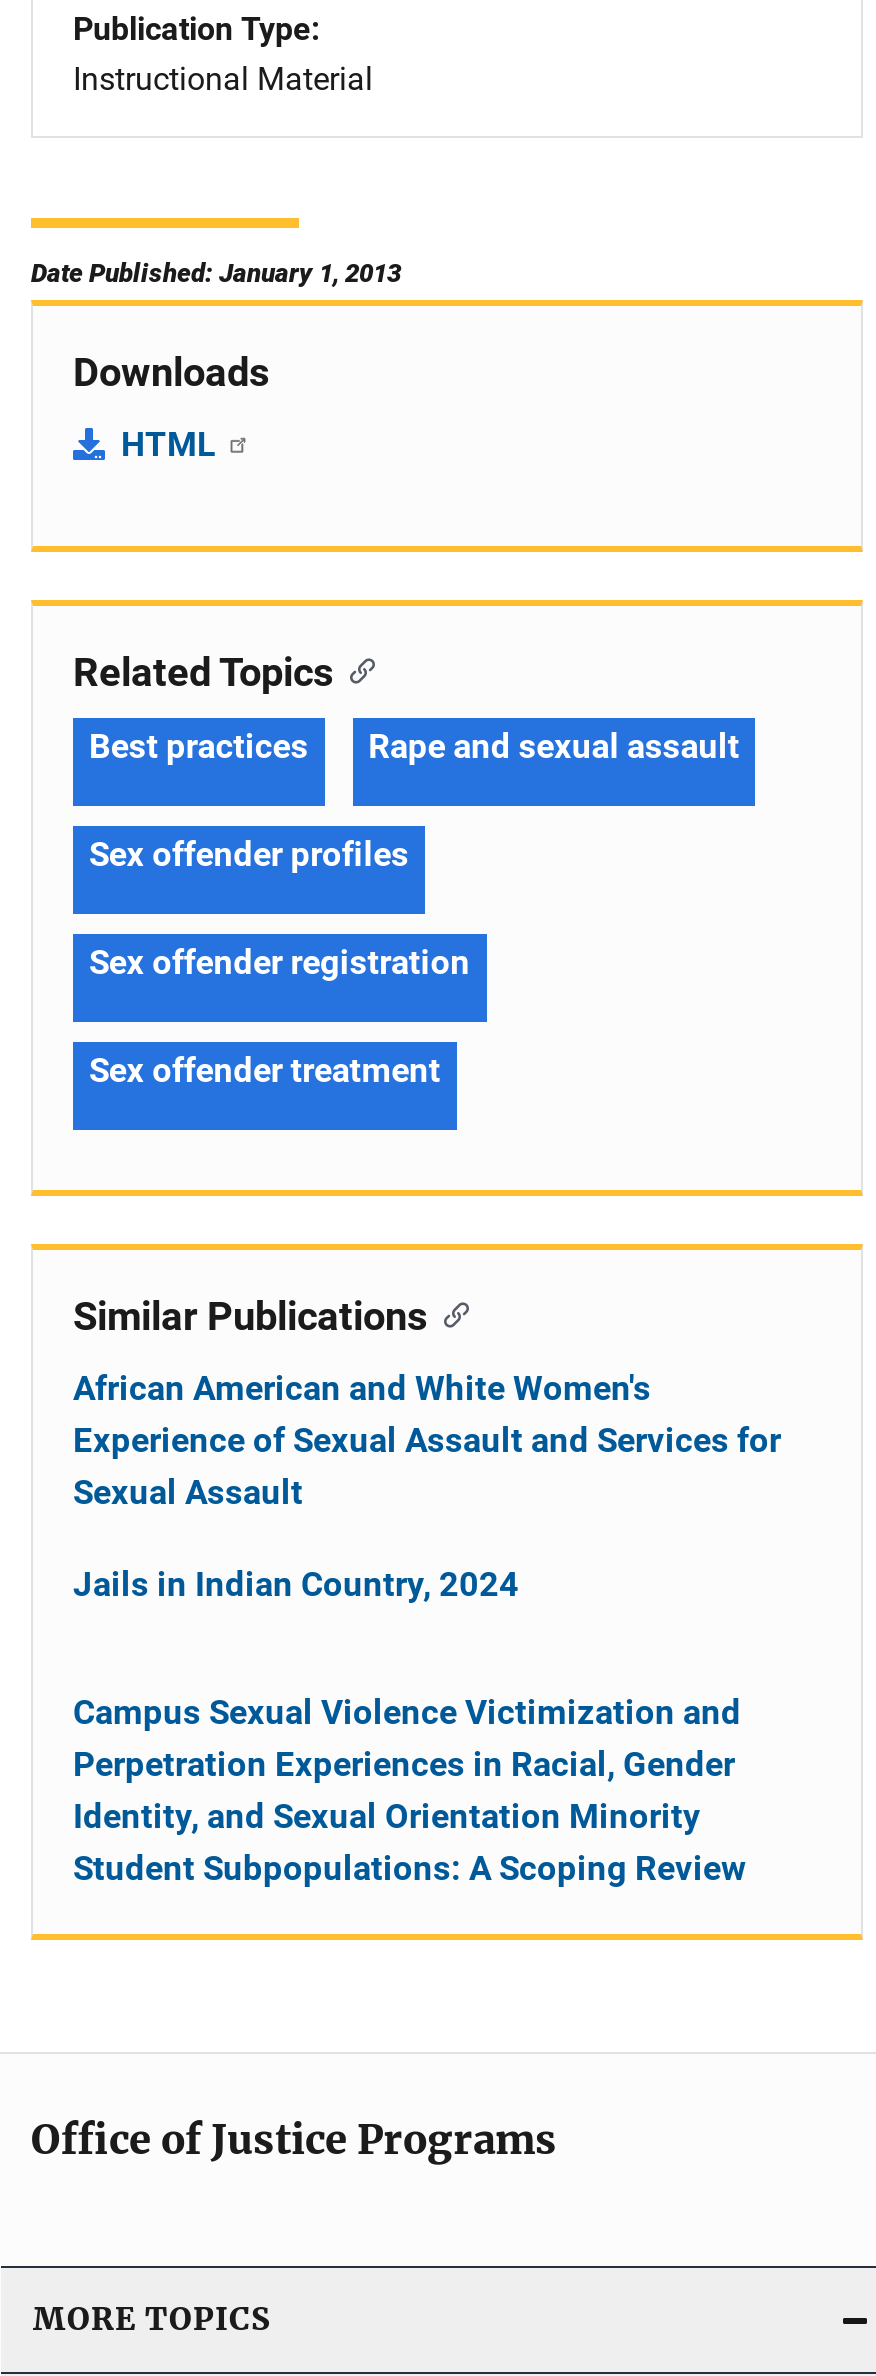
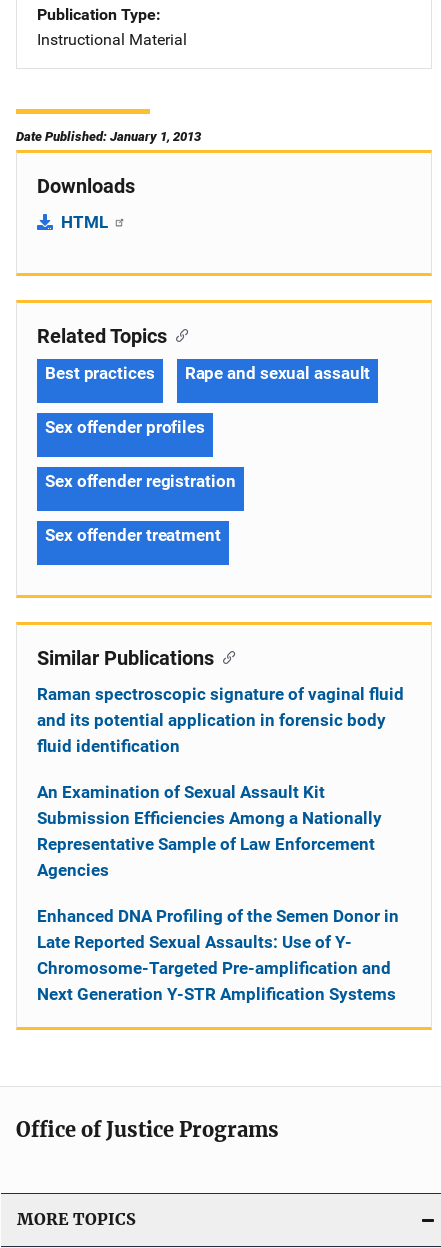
- African American and White Women's
- Experience of Sexual Assault and Services for
- Sexual Assault
+ Raman spectroscopic signature of vaginal fluid
+ and its potential application in forensic body
+ fluid identification

- Jails in Indian Country, 2024
+ An Examination of Sexual Assault Kit
+ Submission Efficiencies Among a Nationally
+ Representative Sample of Law Enforcement
+ Agencies

- Campus Sexual Violence Victimization and
- Perpetration Experiences in Racial, Gender
- Identity, and Sexual Orientation Minority
- Student Subpopulations: A Scoping Review
+ Enhanced DNA Profiling of the Semen Donor in
+ Late Reported Sexual Assaults: Use of Y-
+ Chromosome-Targeted Pre-amplification and
+ Next Generation Y-STR Amplification Systems
